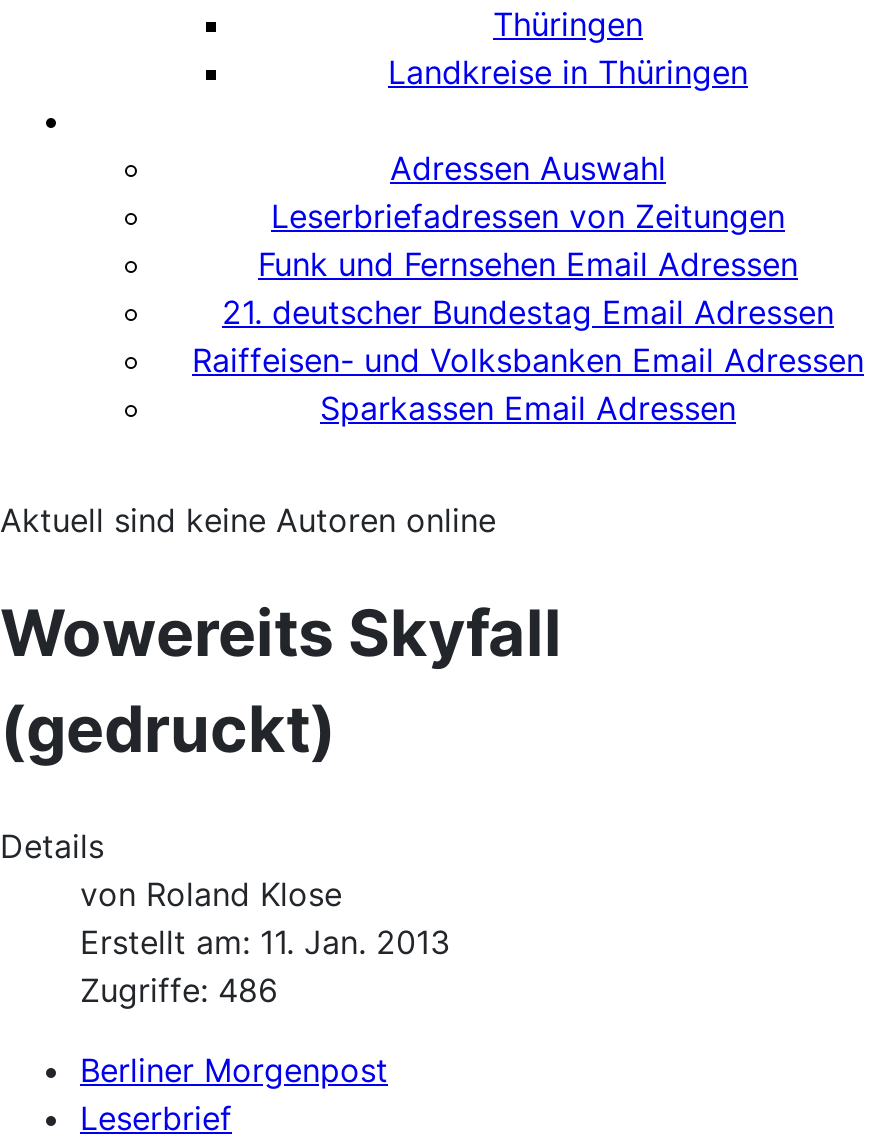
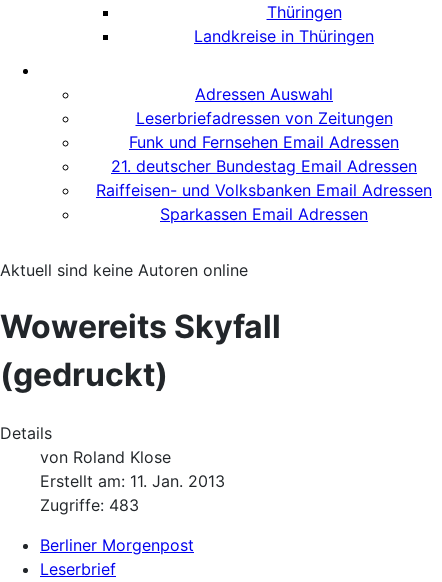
- Zugriffe: 486
+ Zugriffe: 483
